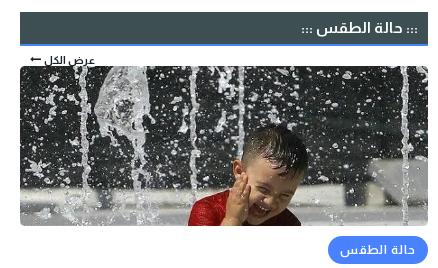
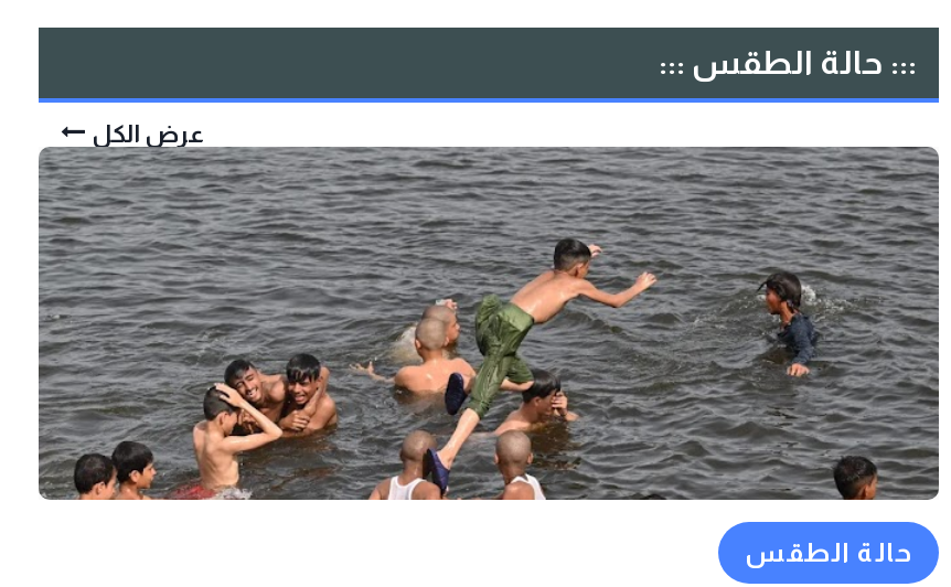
- [image]
+ [image]
